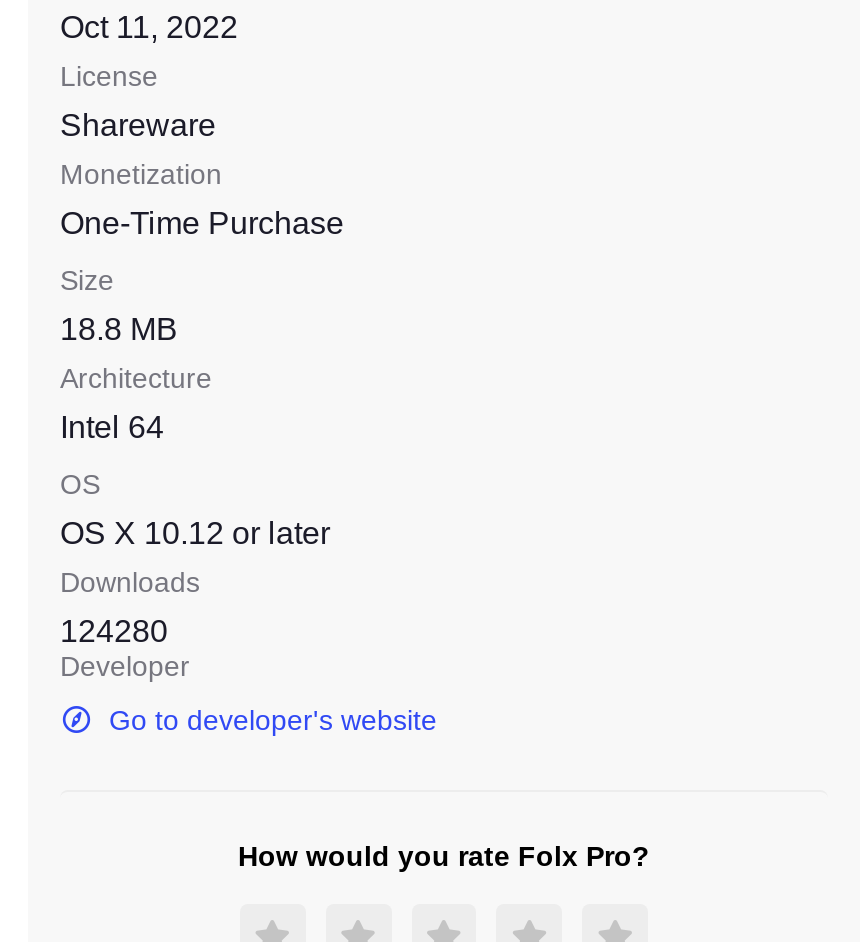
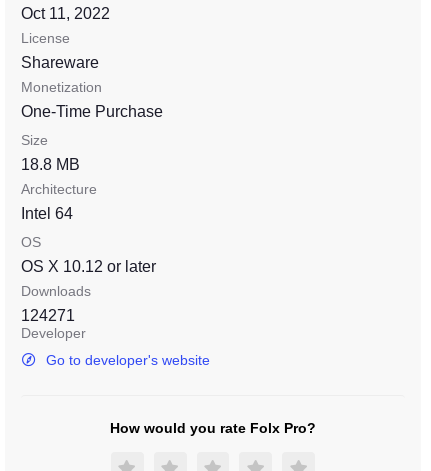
- 124280
+ 124271
